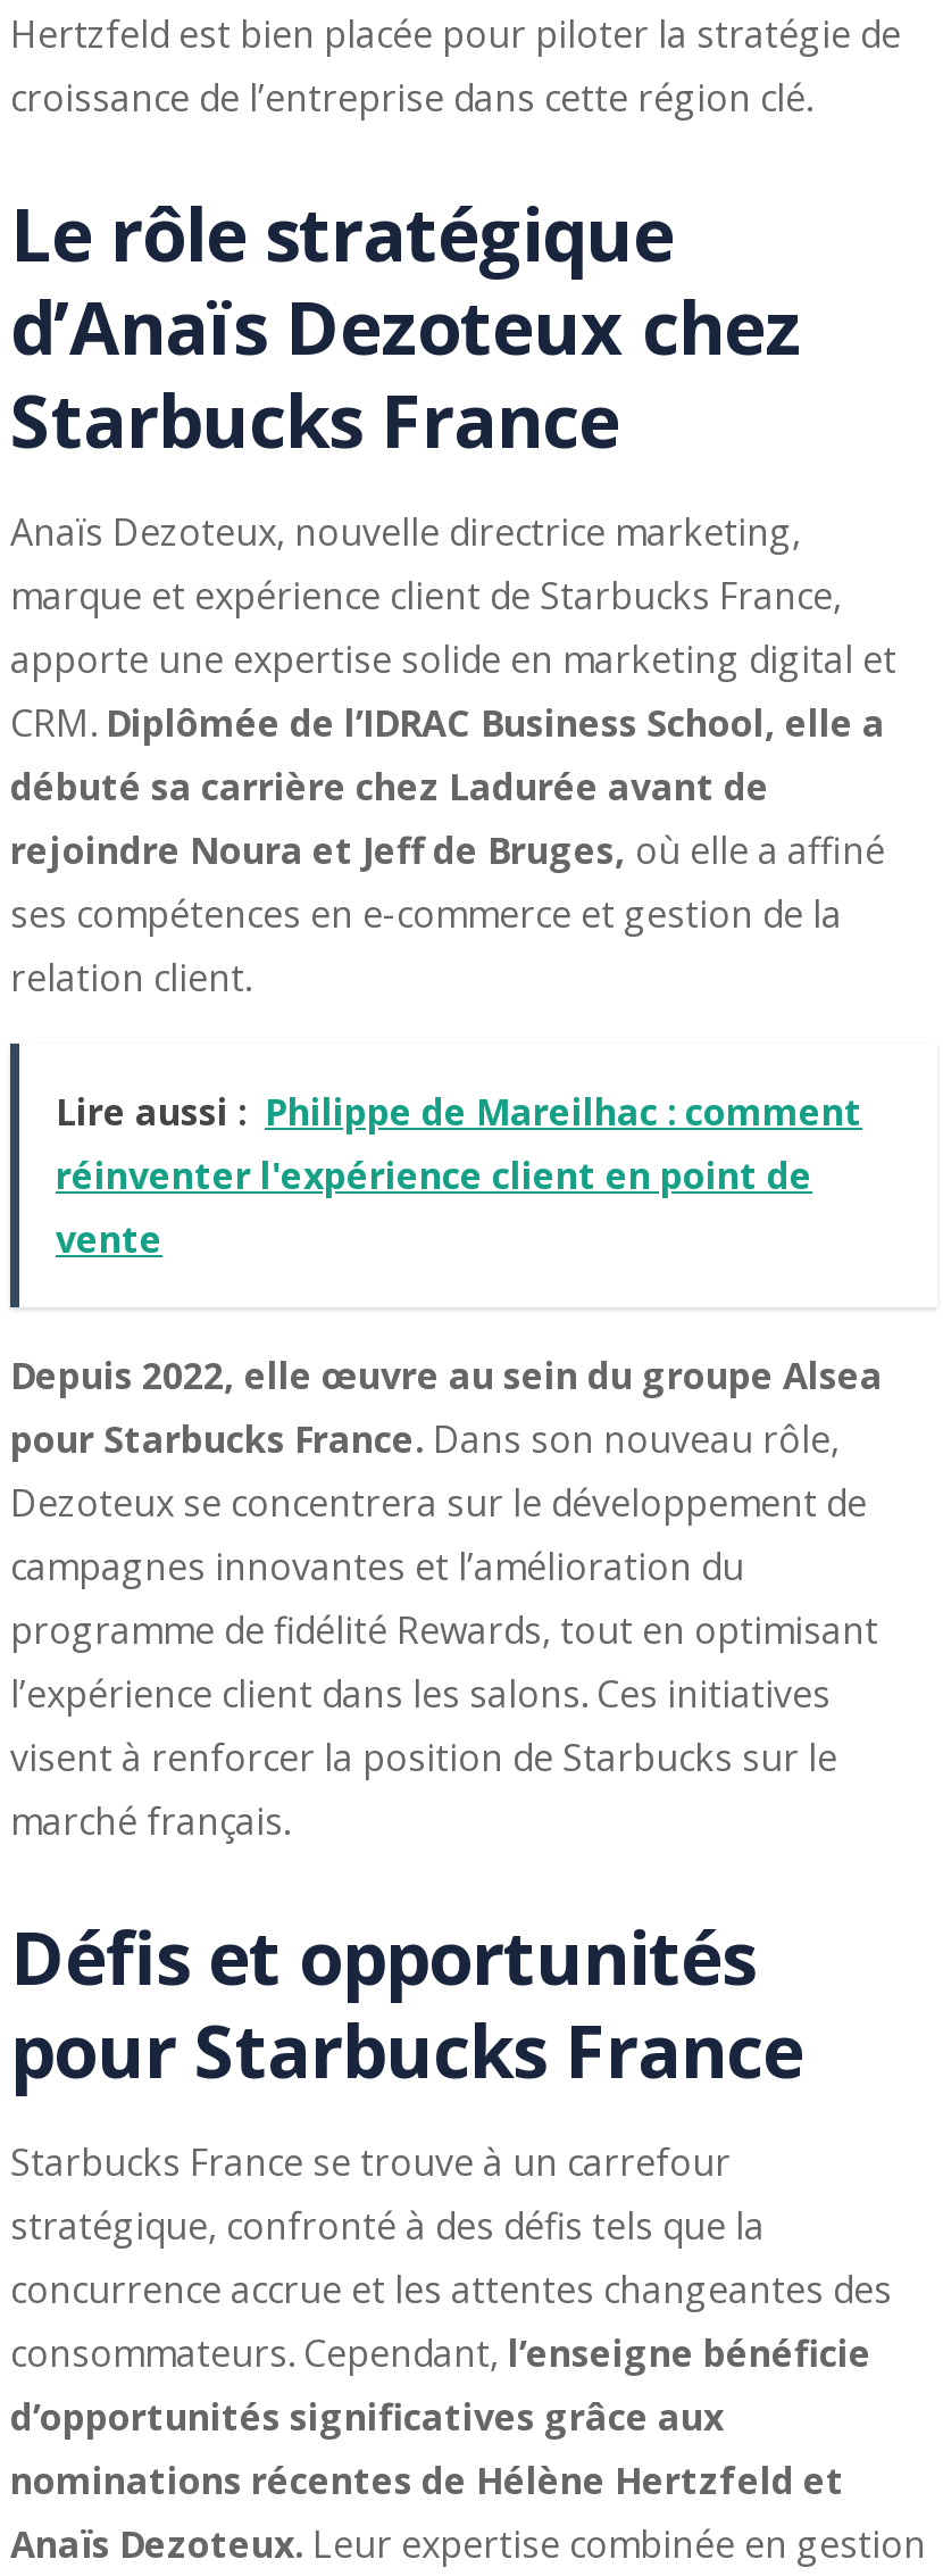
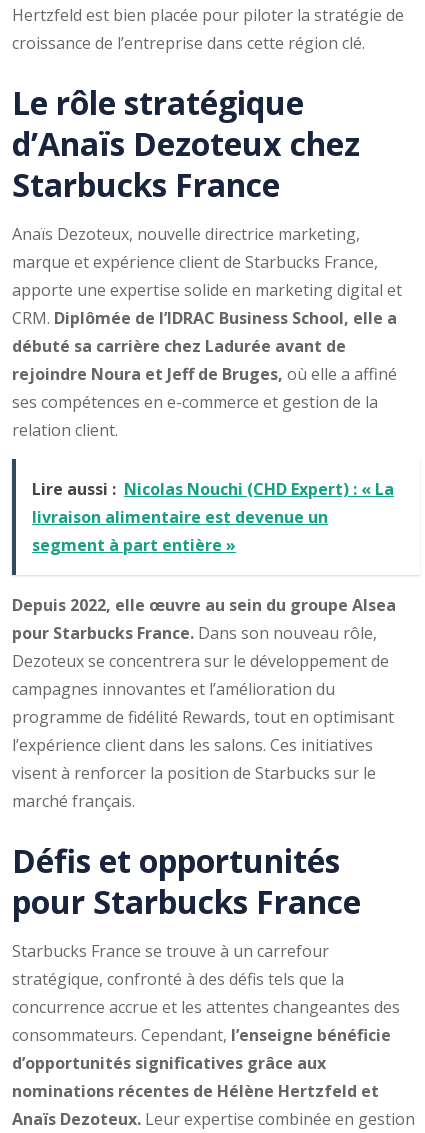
- Lire aussi : Philippe de Mareilhac : comment
- réinventer l'expérience client en point de
- vente
+ Lire aussi : Nicolas Nouchi (CHD Expert) : « La
+ livraison alimentaire est devenue un
+ segment à part entière »
